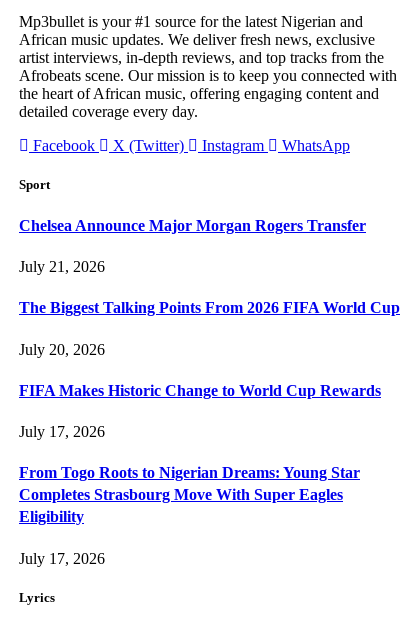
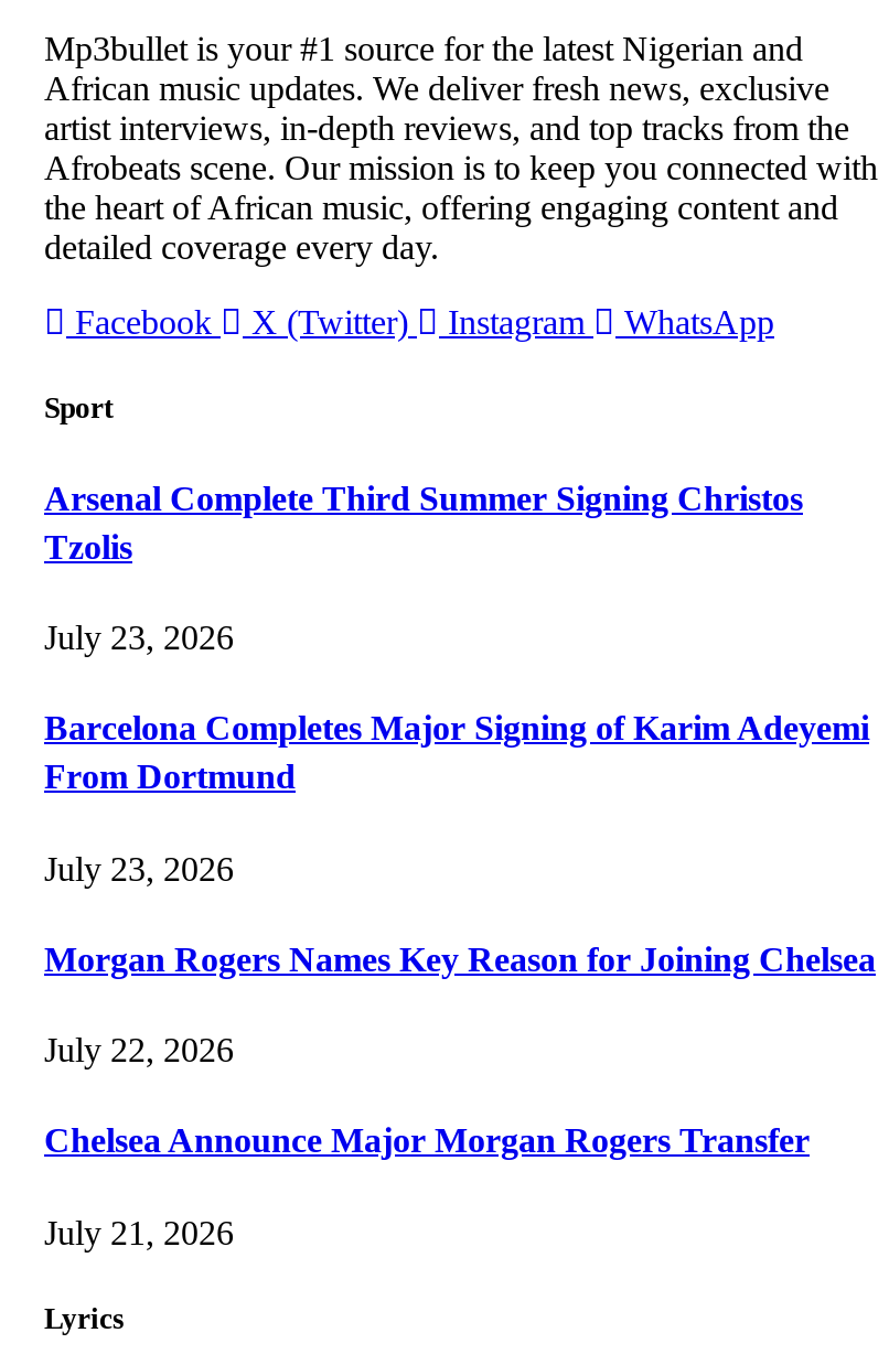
+ Arsenal Complete Third Summer Signing Christos
+ Tzolis
+ July 23, 2026
+ Barcelona Completes Major Signing of Karim Adeyemi
+ From Dortmund
+ July 23, 2026
+ Morgan Rogers Names Key Reason for Joining Chelsea
+ July 22, 2026

moved down: Chelsea Announce Major Morgan Rogers Transfer | July 21, 2026

- The Biggest Talking Points From 2026 FIFA World Cup
- July 20, 2026
- FIFA Makes Historic Change to World Cup Rewards
- July 17, 2026
- From Togo Roots to Nigerian Dreams: Young Star
- Completes Strasbourg Move With Super Eagles
- Eligibility
- July 17, 2026
